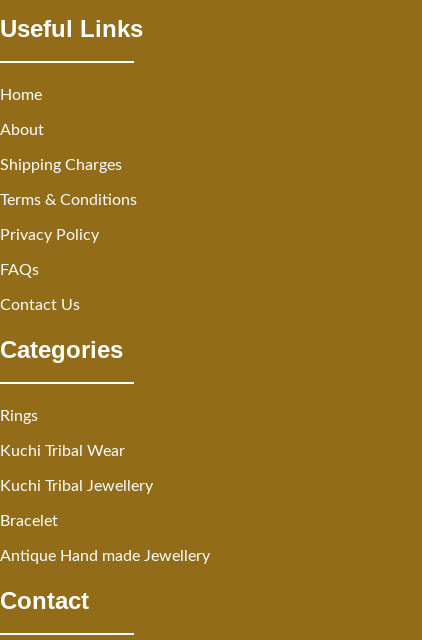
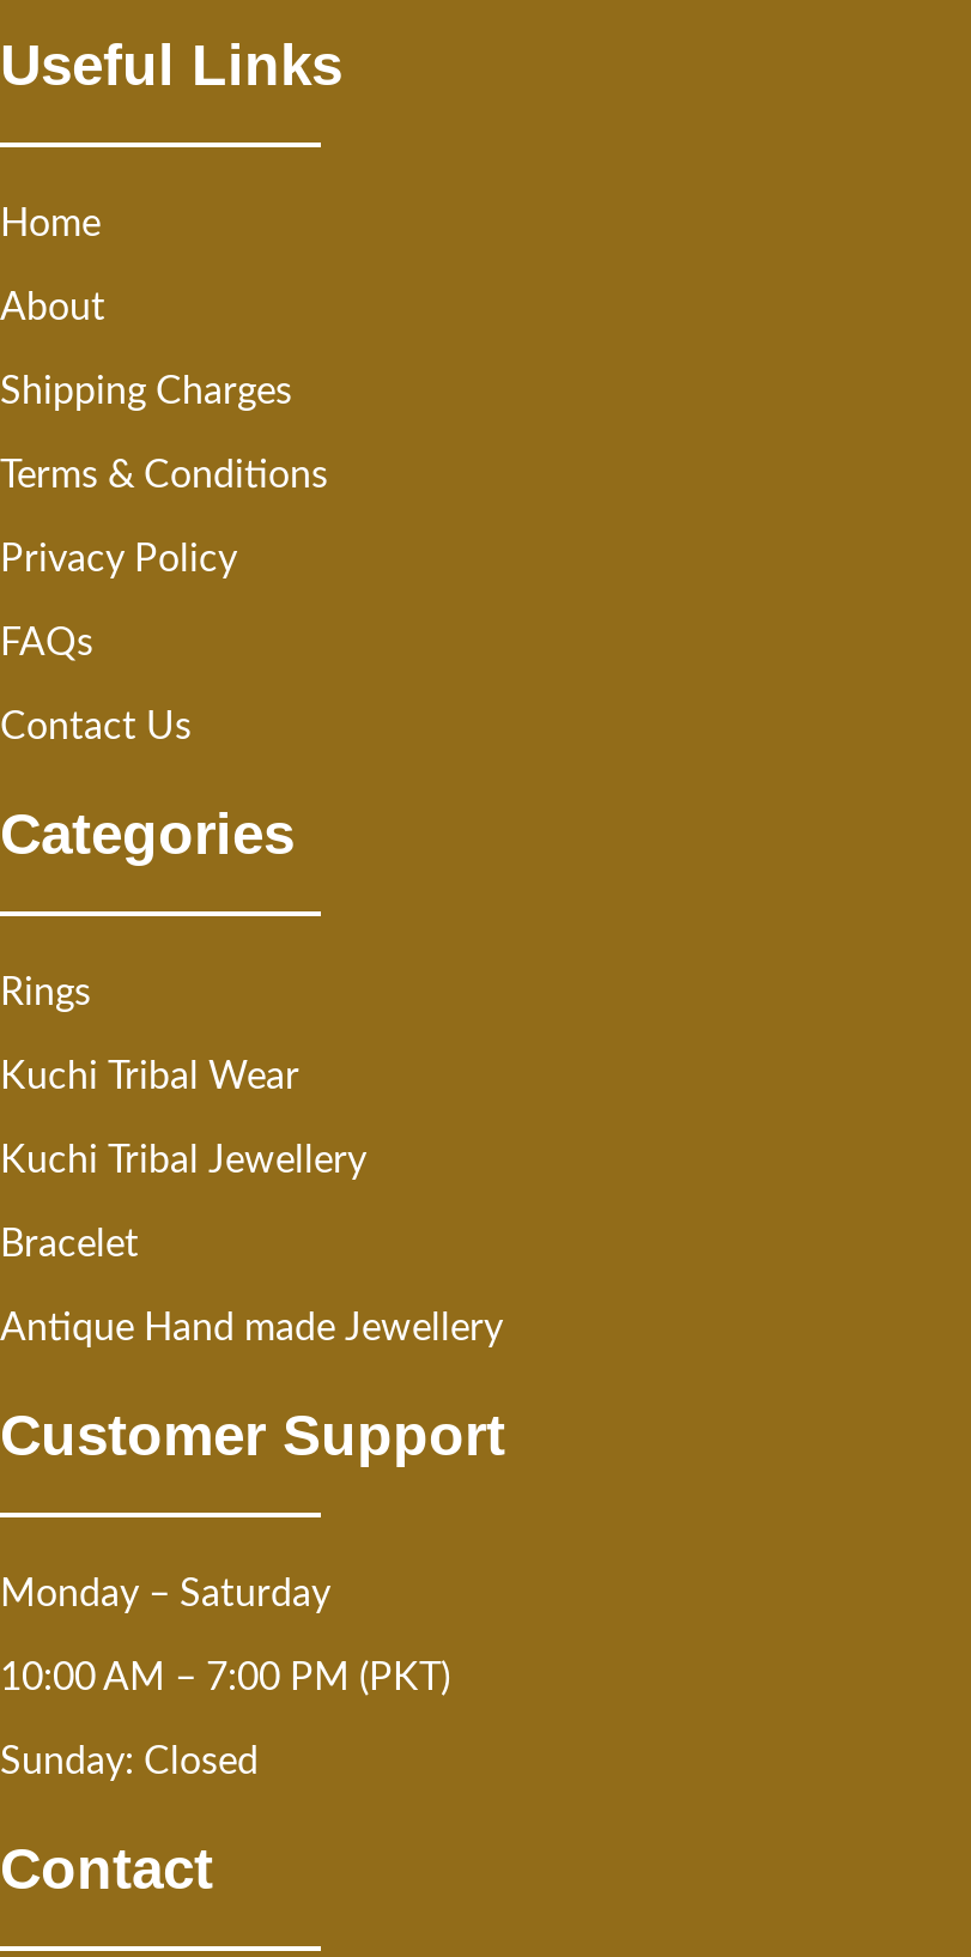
+ Customer Support
+ Monday – Saturday
+ 10:00 AM – 7:00 PM (PKT)
+ Sunday: Closed
